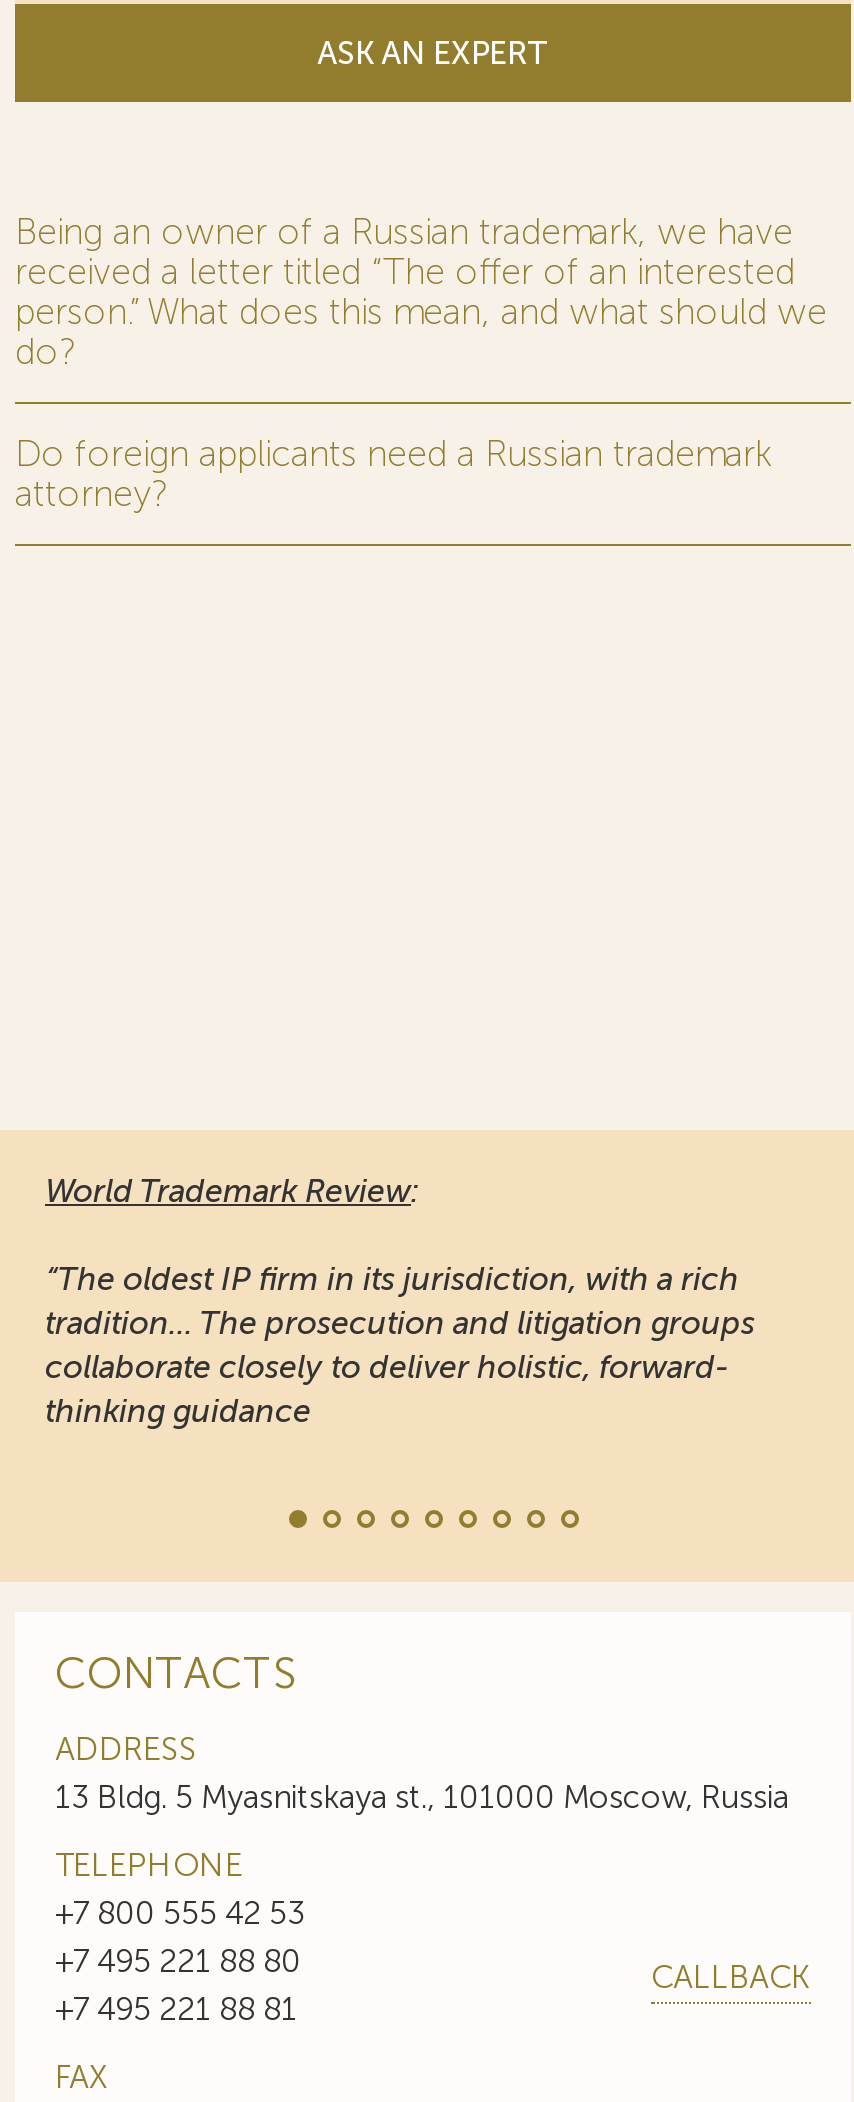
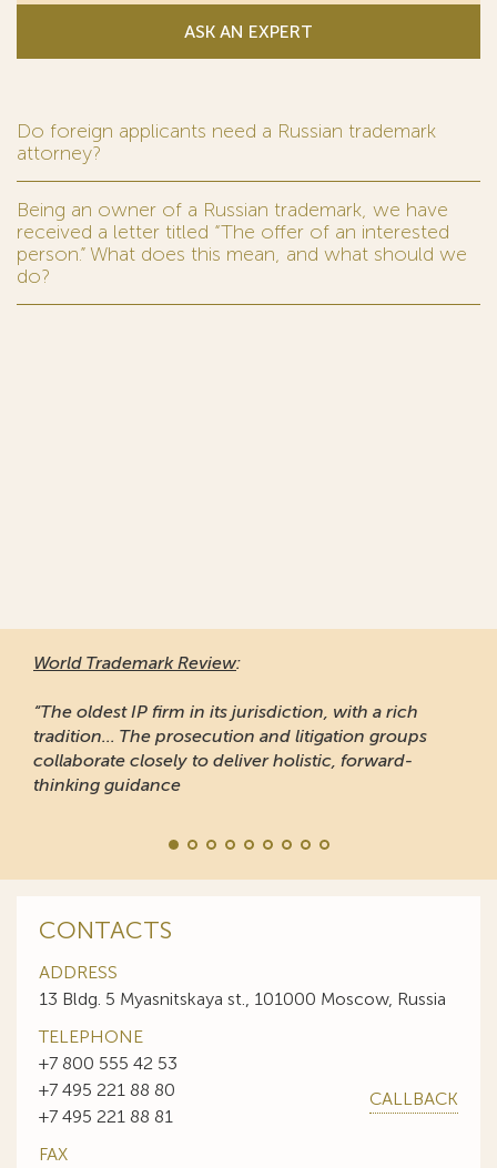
moved down: Being an owner of a Russian trademark, we have | received a letter titled “The offer of an interested | person.” What does this mean, and what should we | do?

moved up: Do foreign applicants need a Russian trademark | attorney?
